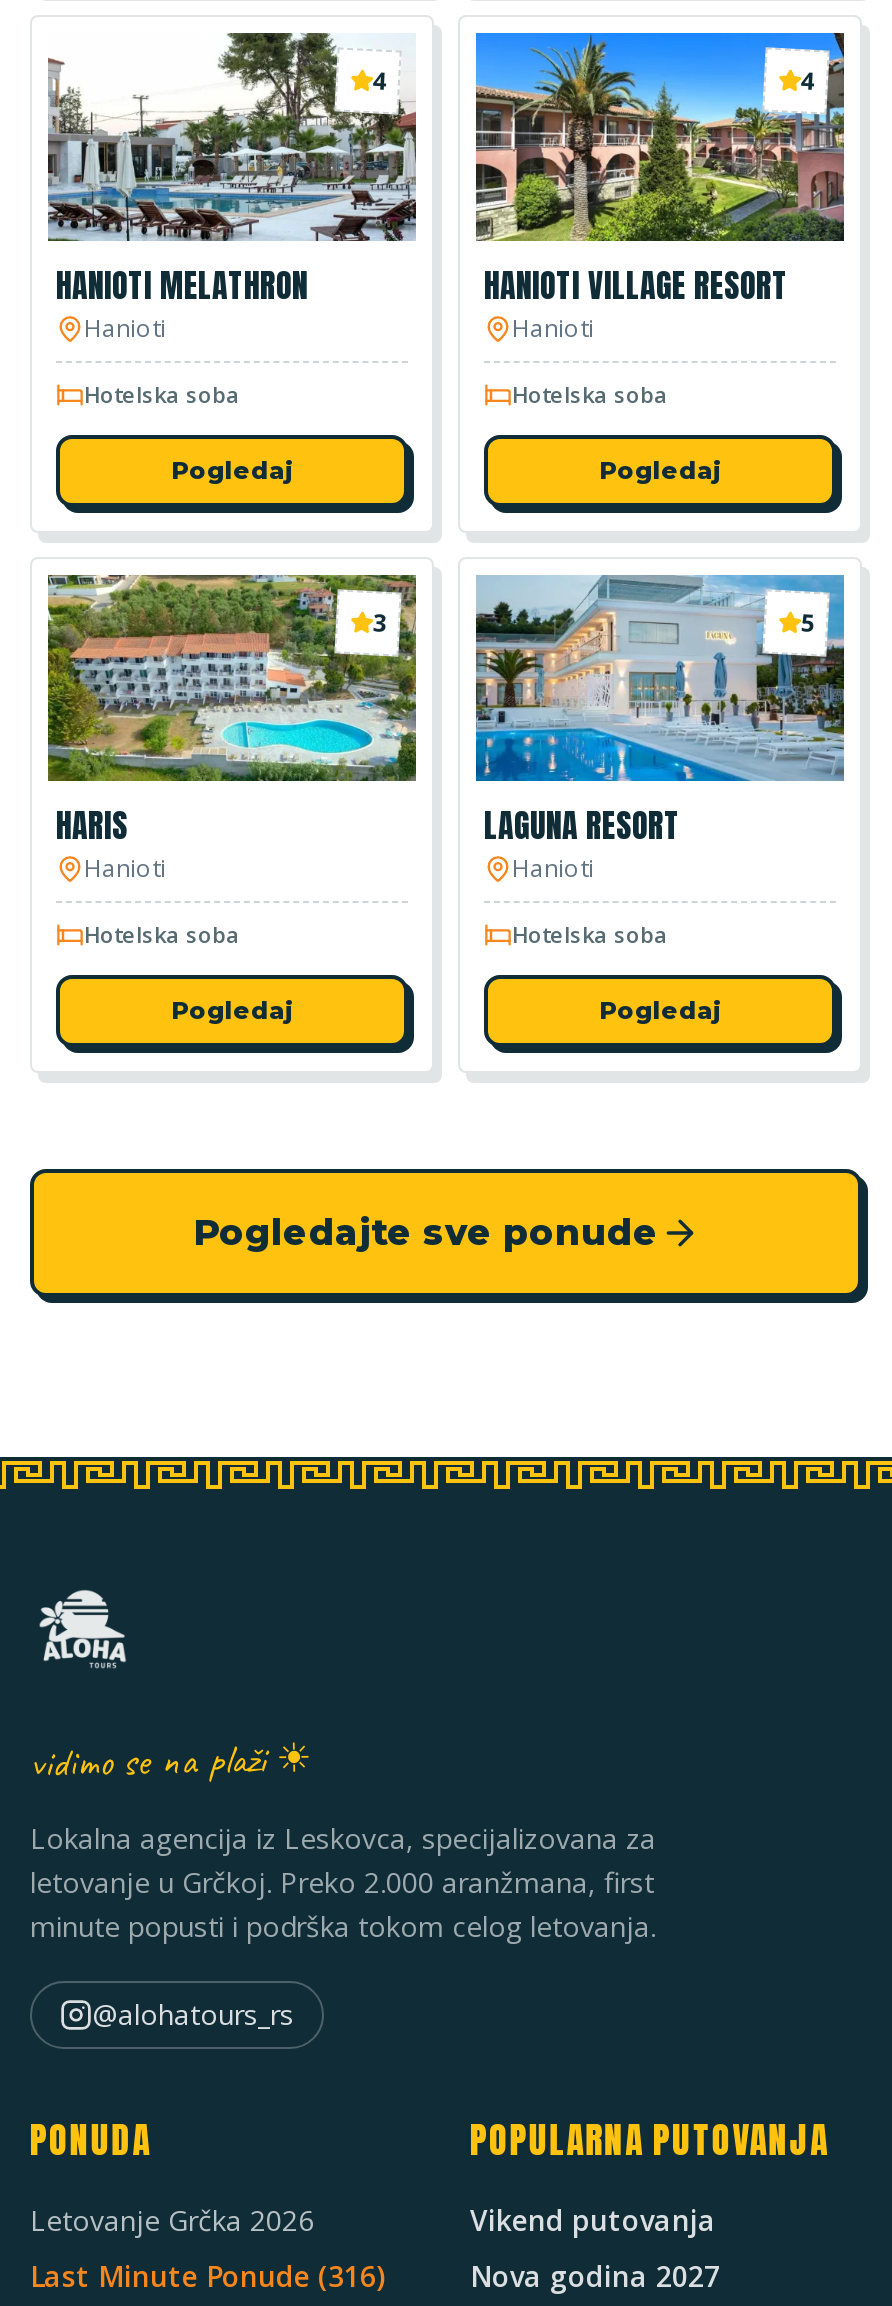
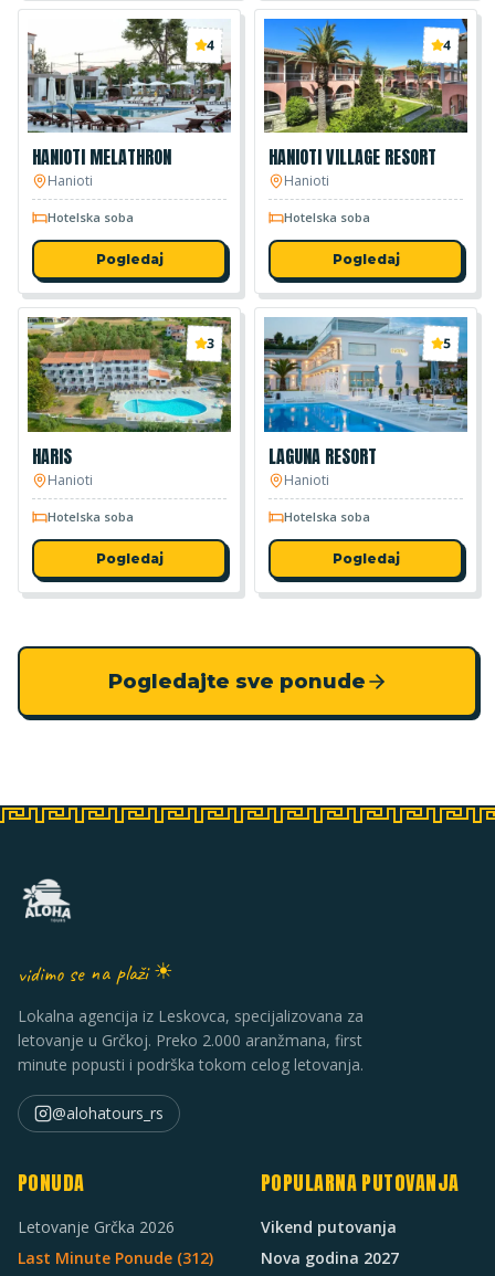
- Last Minute Ponude (316)
+ Last Minute Ponude (312)
